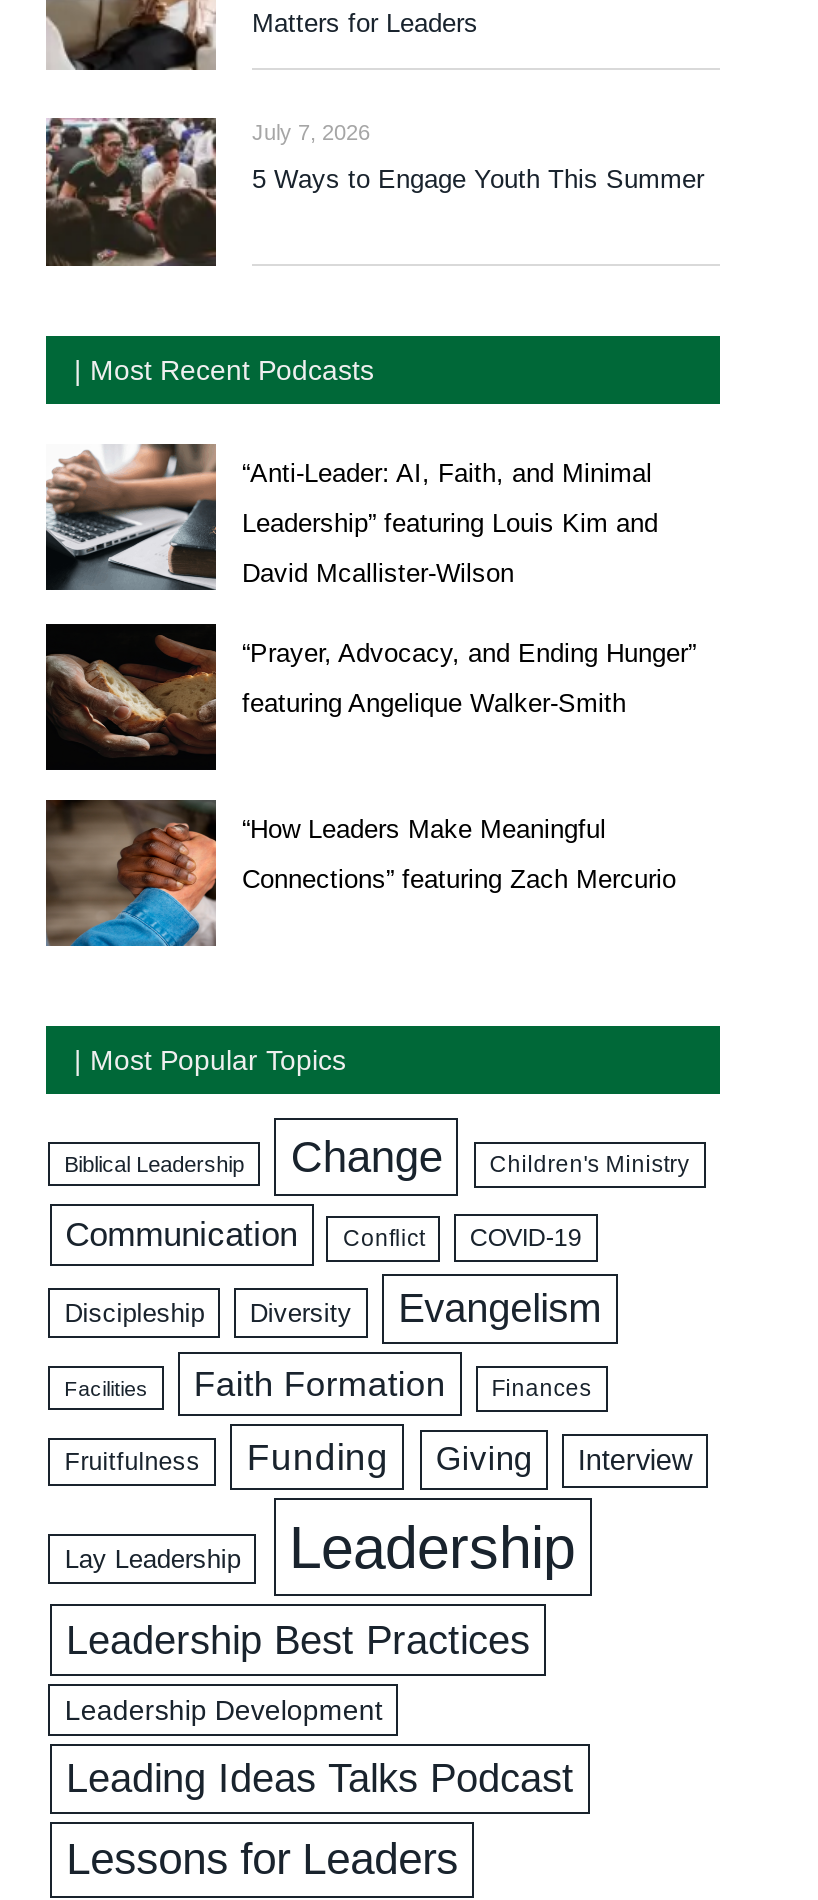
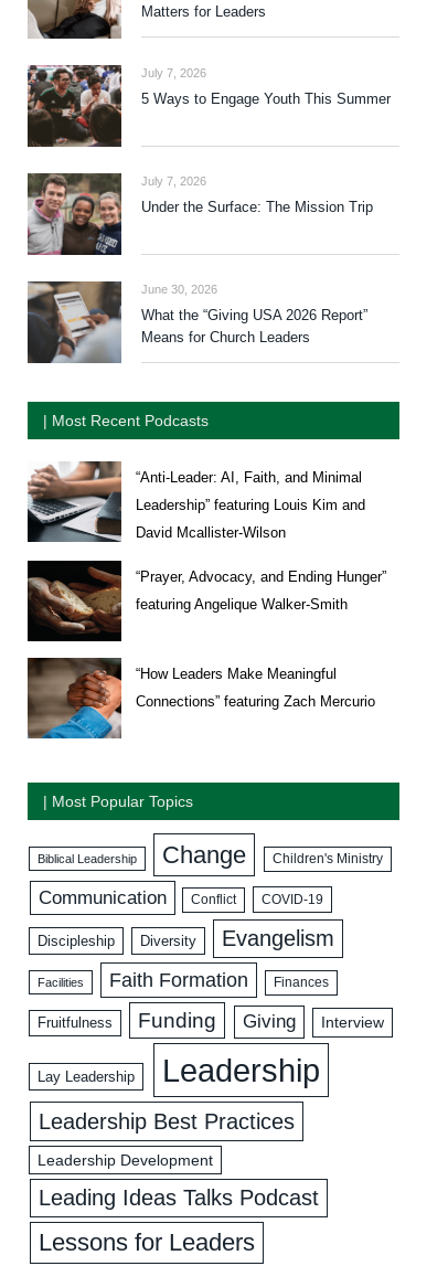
+ [image]
+ July 7, 2026
+ Under the Surface: The Mission Trip

+ [image]
+ June 30, 2026
+ What the “Giving USA 2026 Report”
+ Means for Church Leaders
